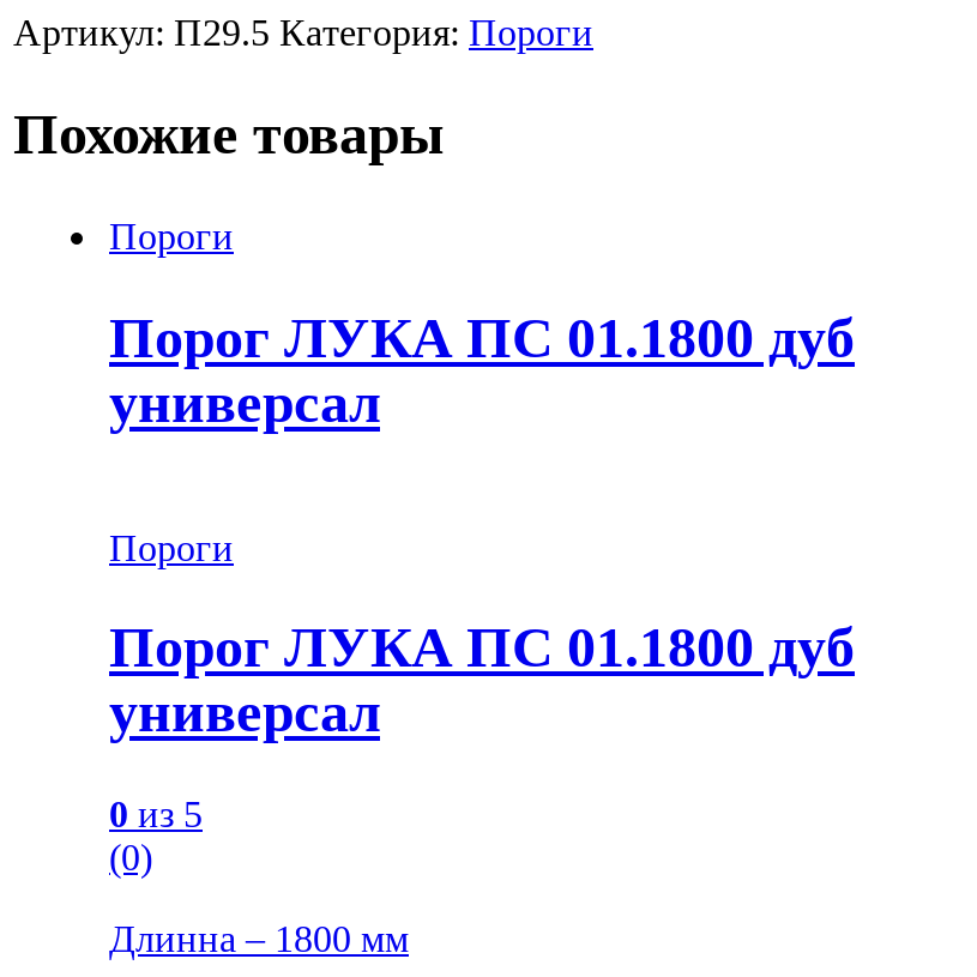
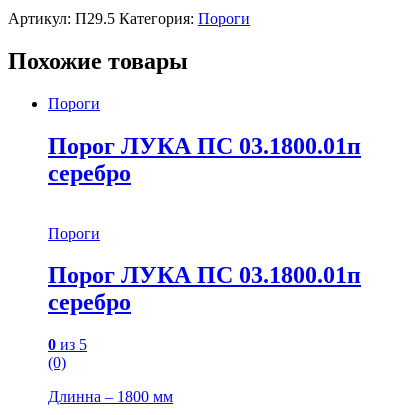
- Порог ЛУКА ПС 01.1800 дуб
- универсал
+ Порог ЛУКА ПС 03.1800.01п
+ серебро

- Порог ЛУКА ПС 01.1800 дуб
- универсал
+ Порог ЛУКА ПС 03.1800.01п
+ серебро
